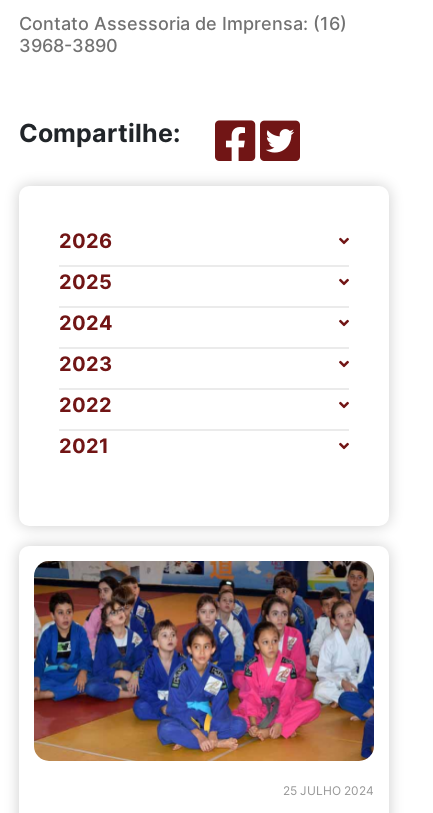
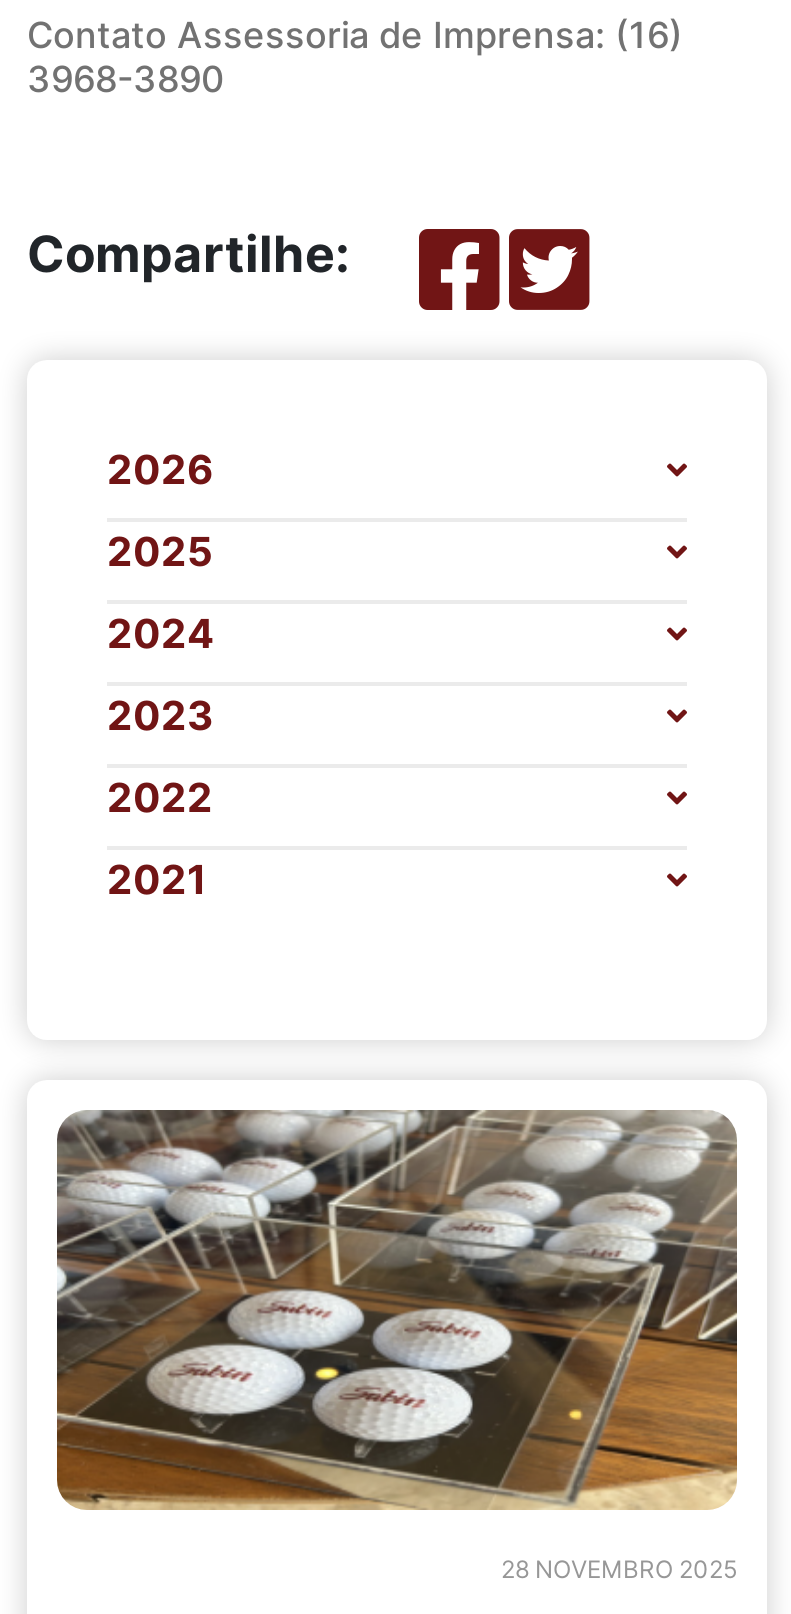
- [image]
- 25 JULHO 2024
+ [image]
+ 28 NOVEMBRO 2025
